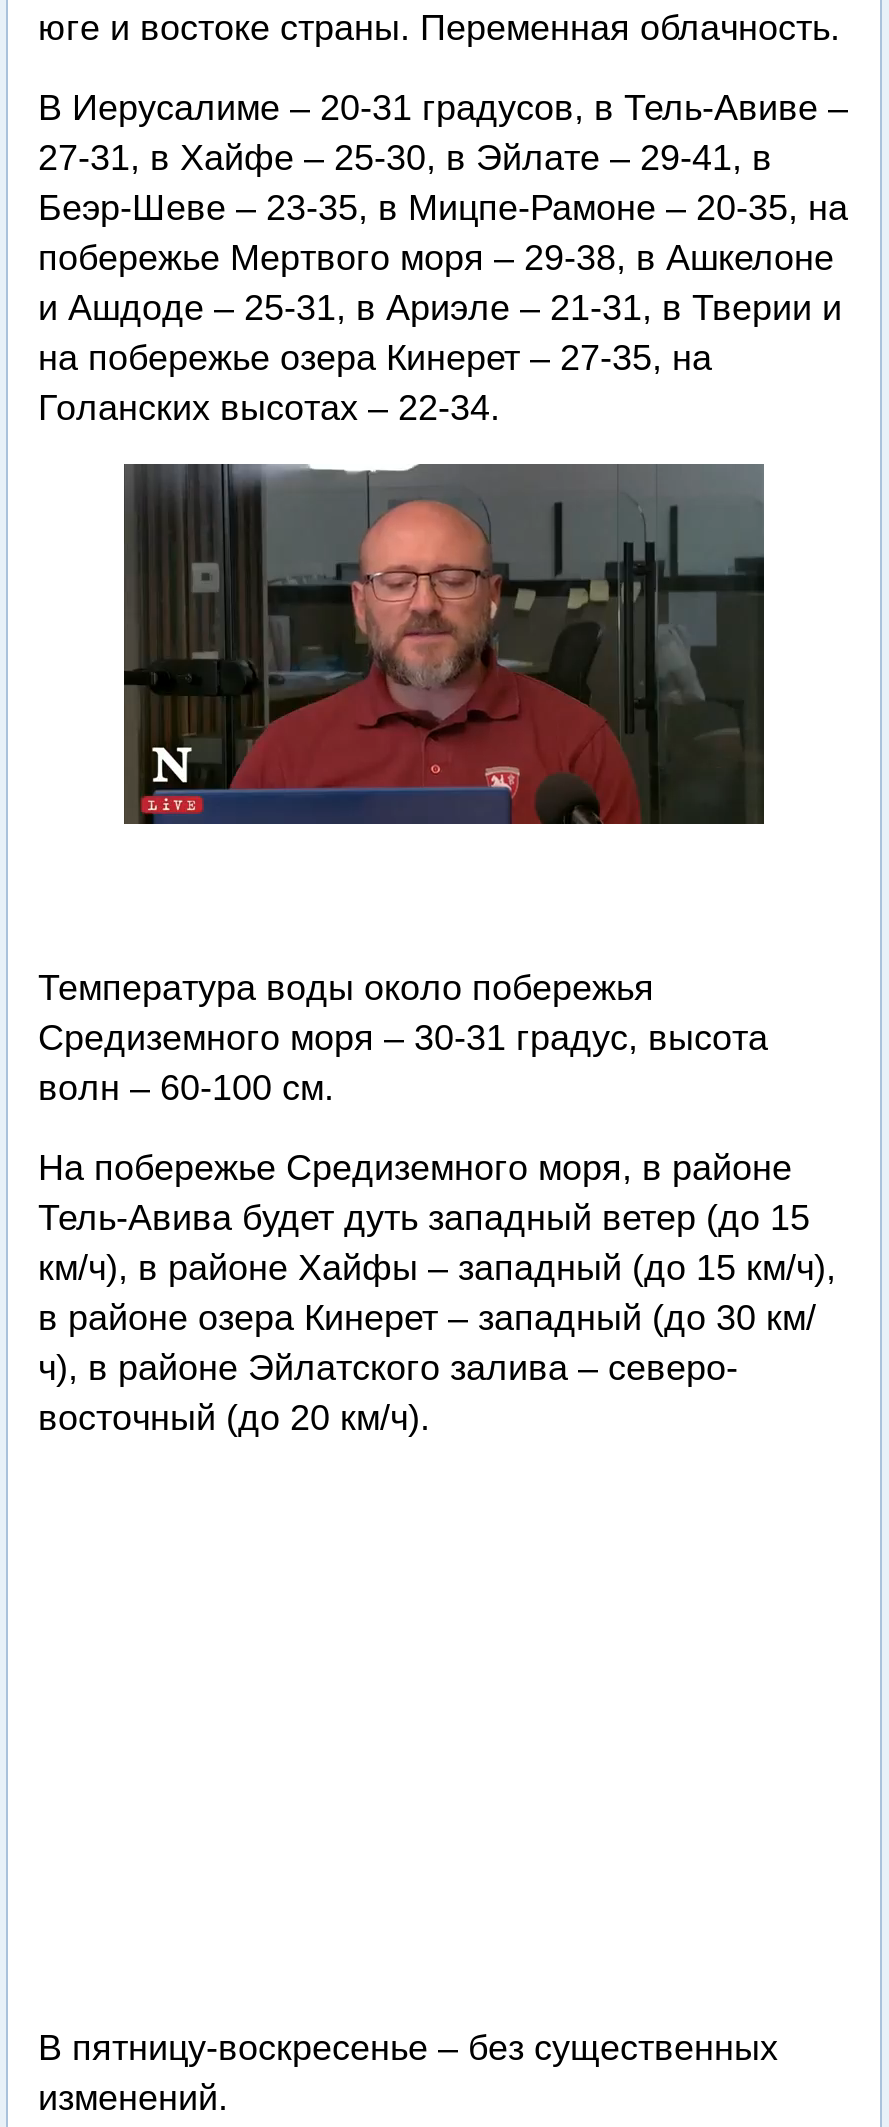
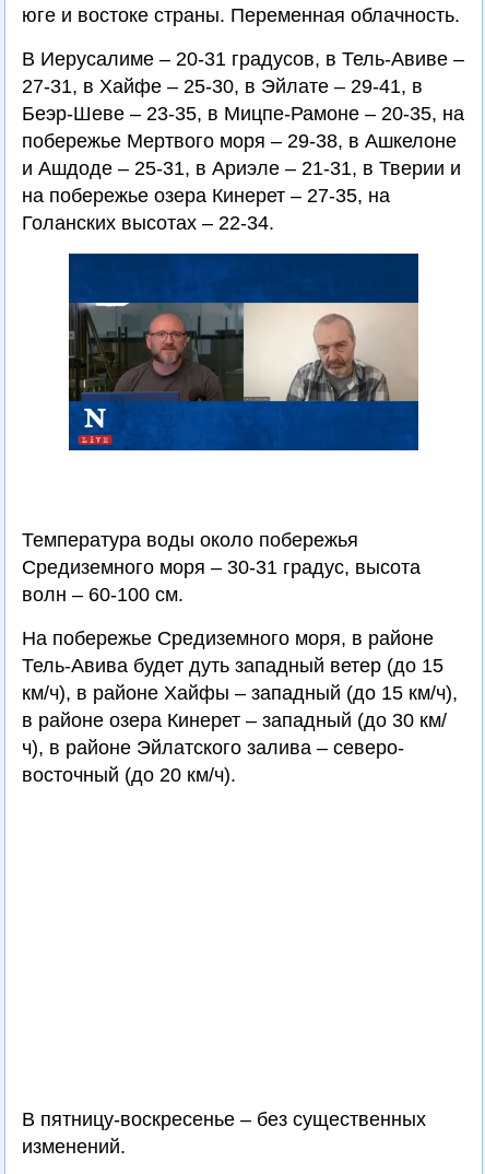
- [image]
+ [image]
